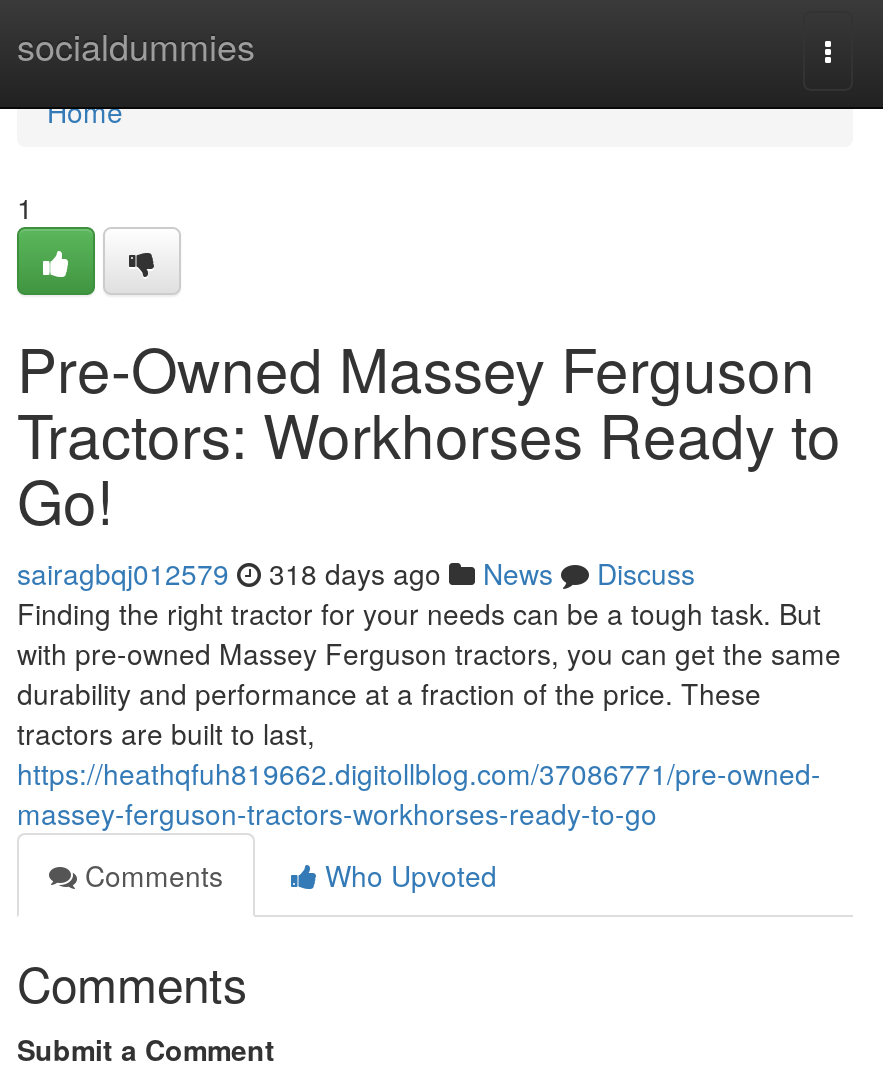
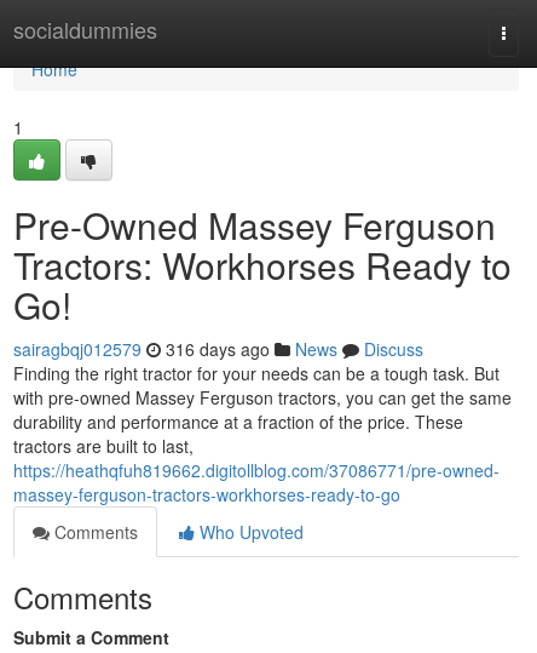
- sairagbqj012579 318 days ago News Discuss
+ sairagbqj012579 316 days ago News Discuss
